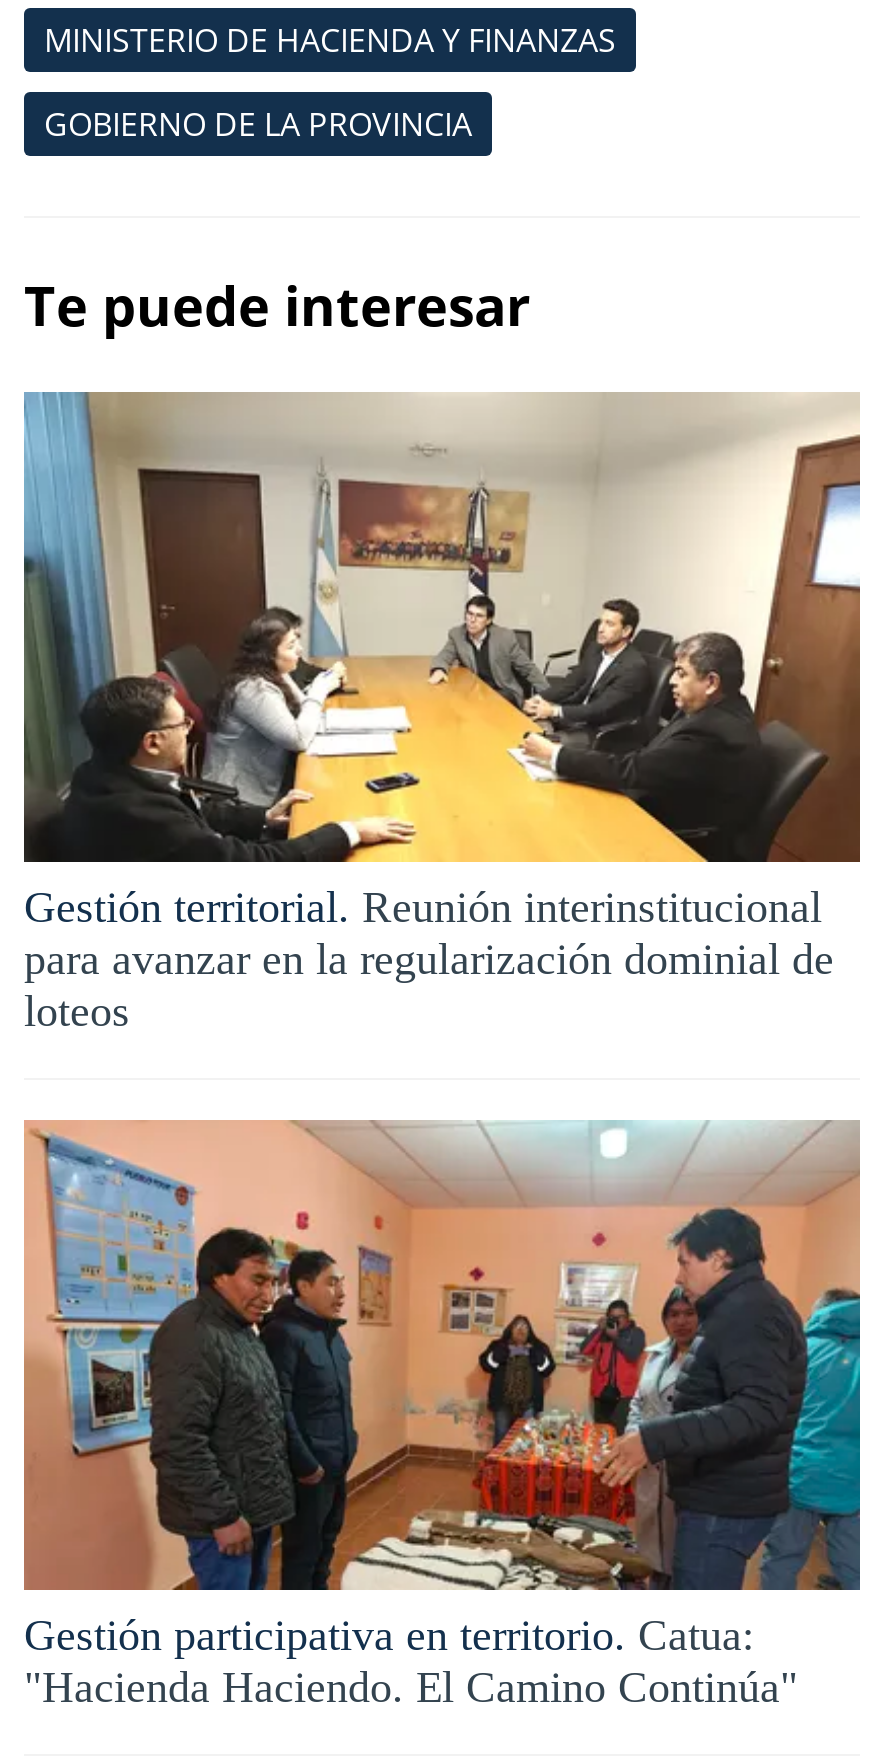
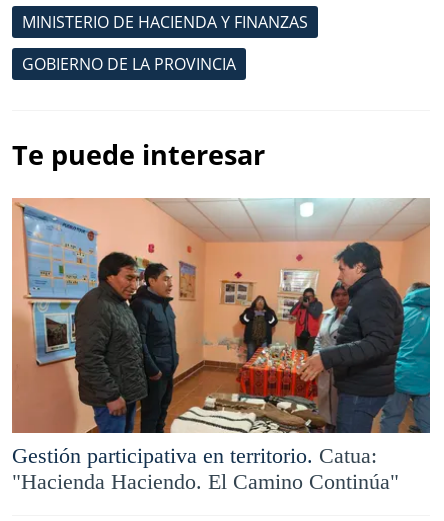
- [image]
- Gestión territorial. Reunión interinstitucional
- para avanzar en la regularización dominial de
- loteos
